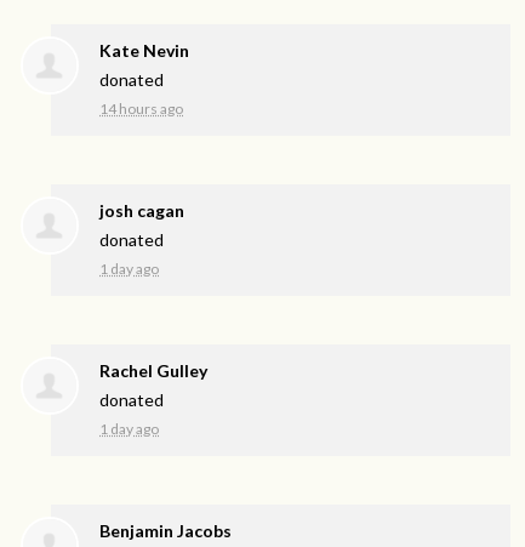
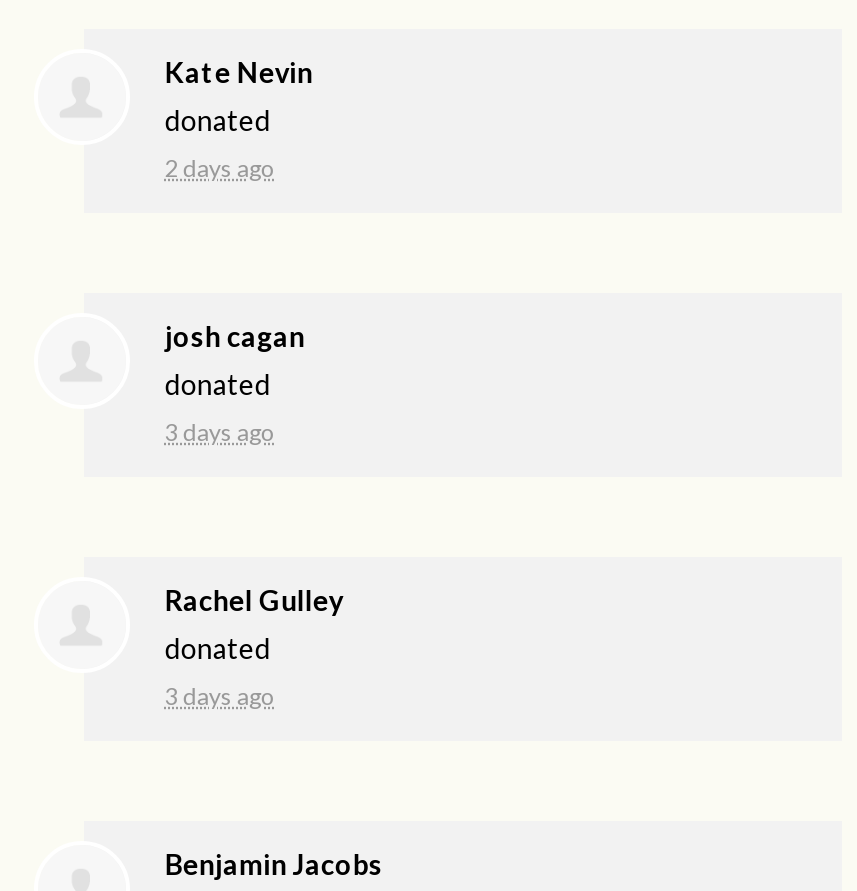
- 14 hours ago
+ 2 days ago

- 1 day ago
+ 3 days ago

- 1 day ago
+ 3 days ago
